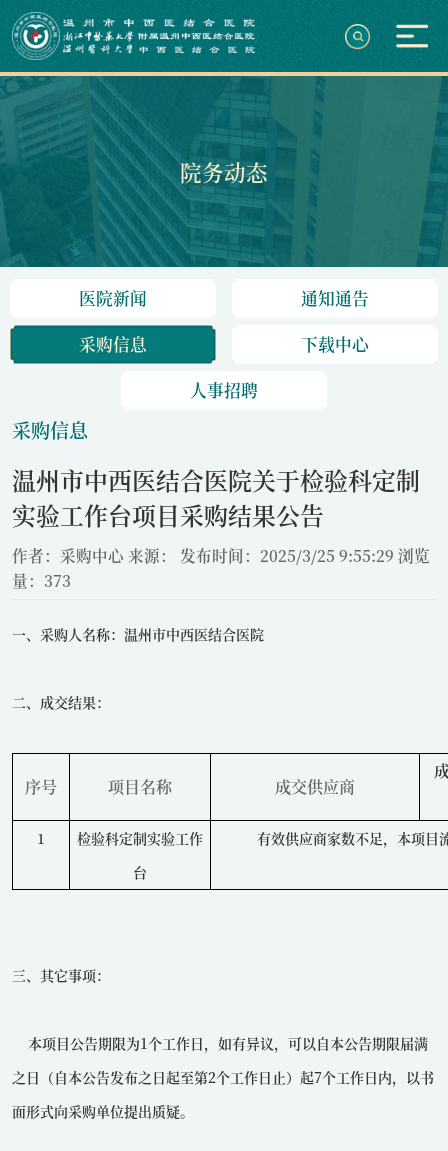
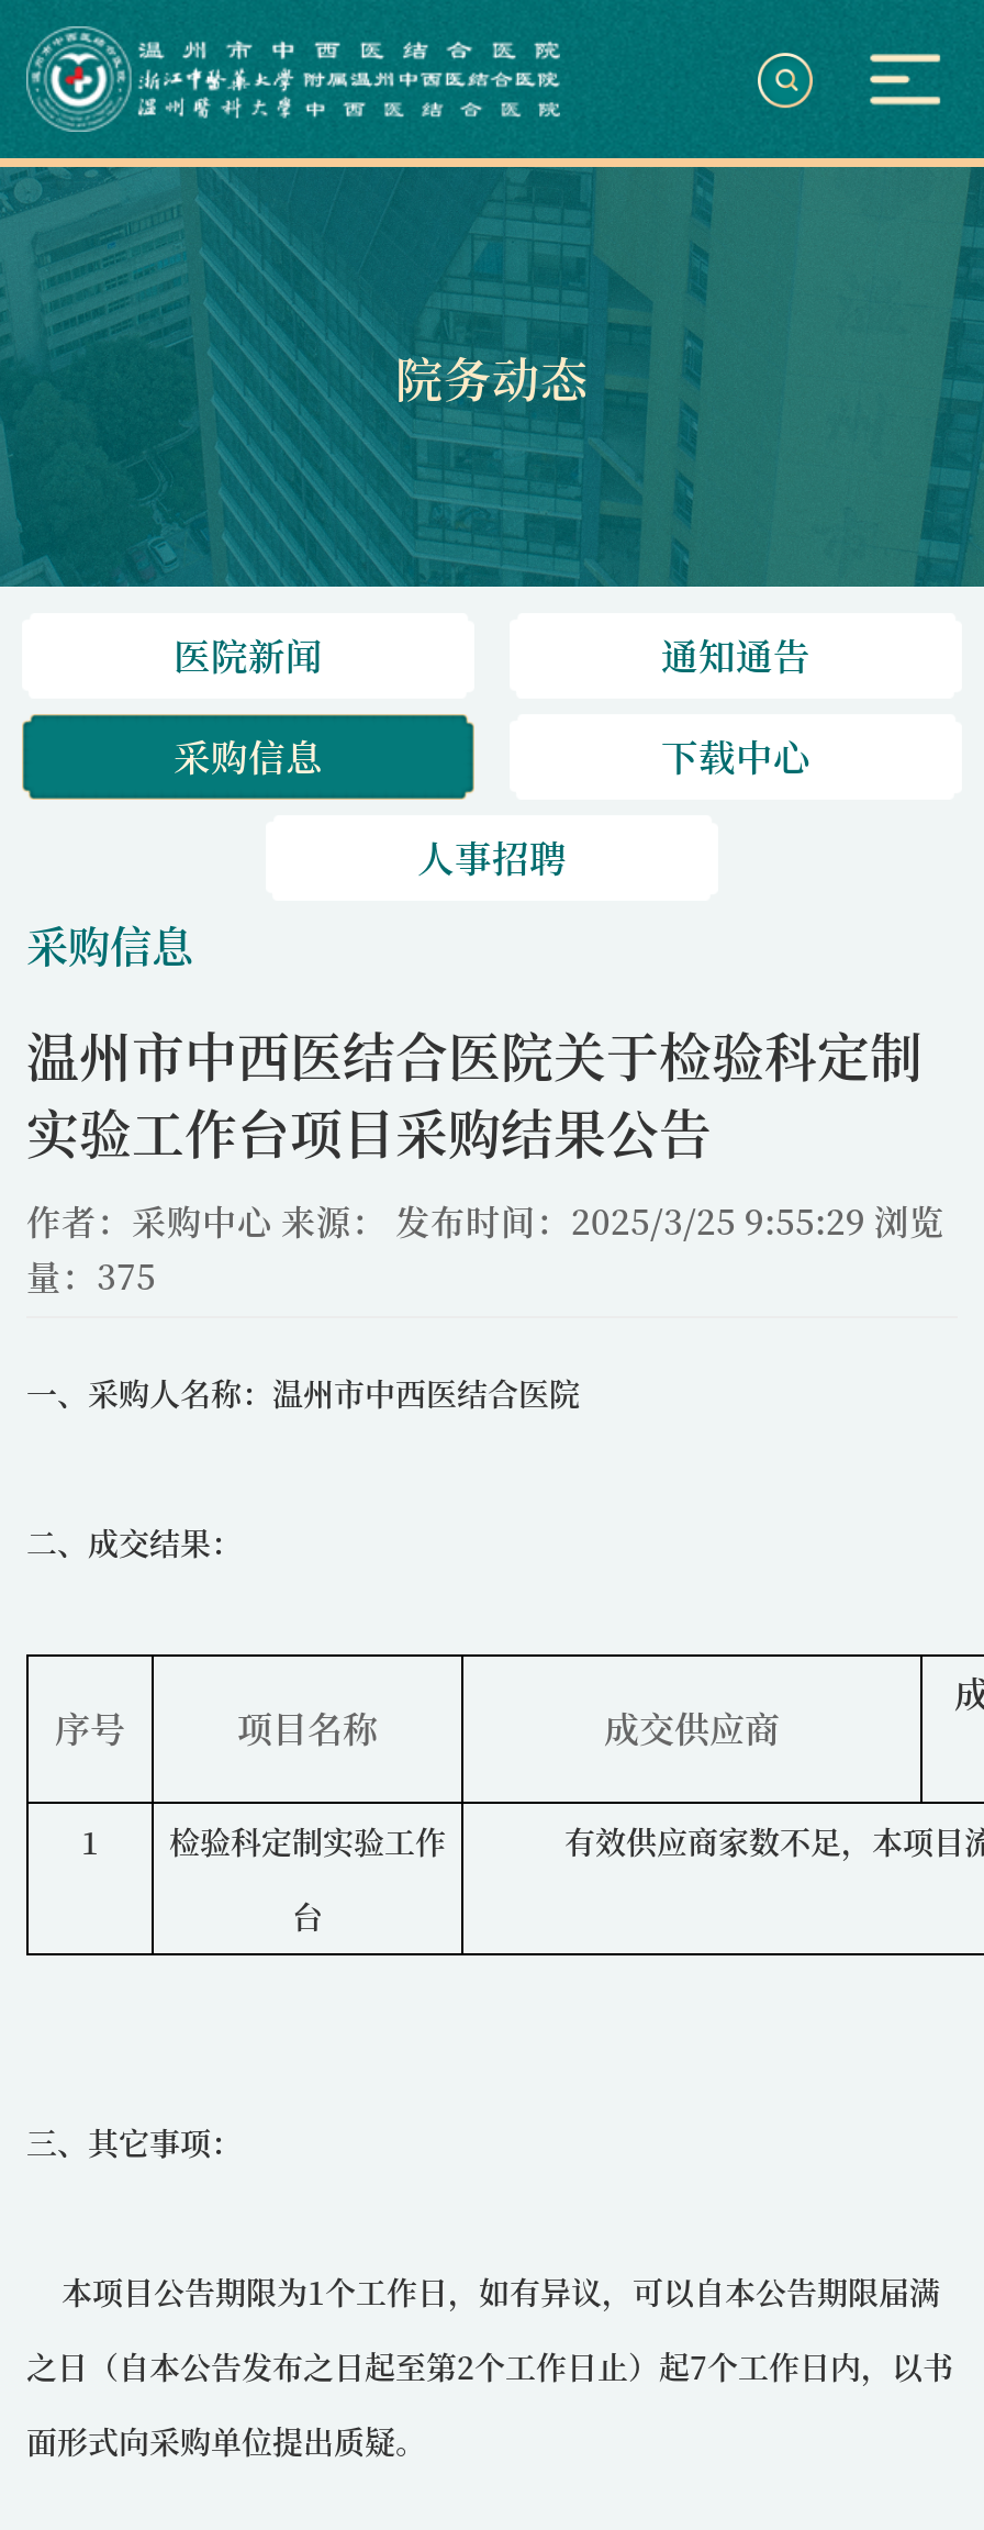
- 量：373
+ 量：375
